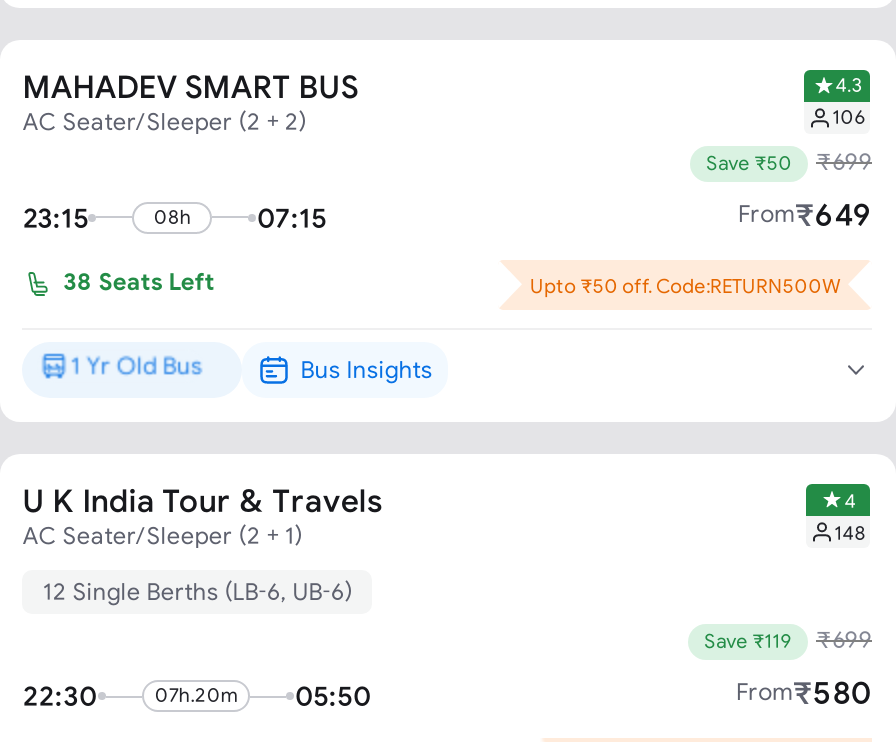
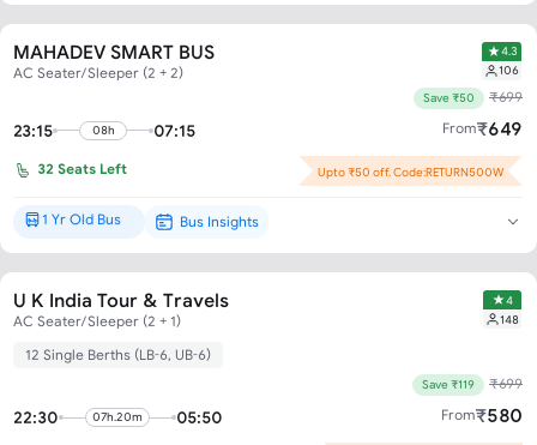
- 38 Seats Left
+ 32 Seats Left
